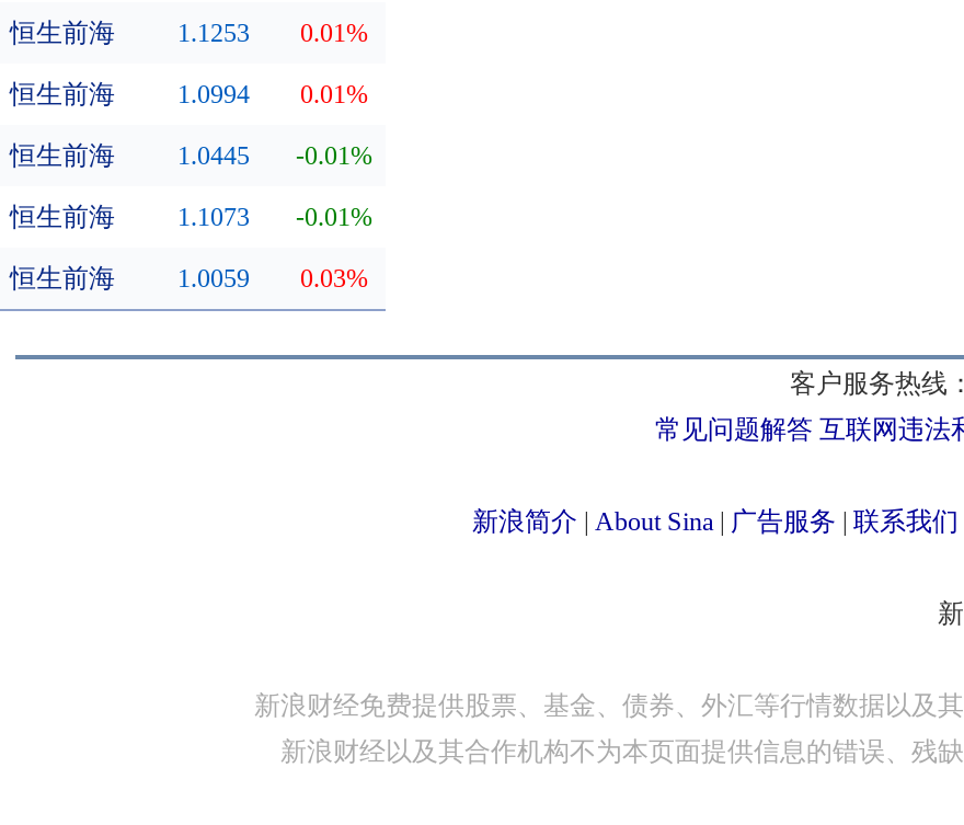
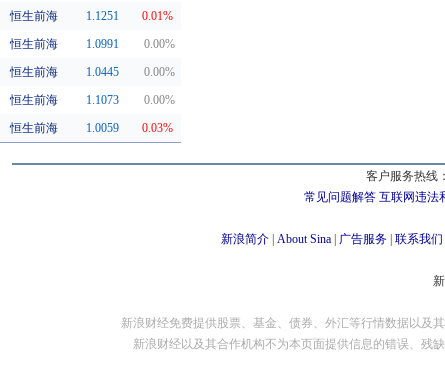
- 1.1253 0.01%
+ 1.1251 0.01%

- 1.0994
+ 1.0991

- 0.01%
+ 0.00%

- 1.0445 -0.01%
+ 1.0445 0.00%

- 1.1073 -0.01%
+ 1.1073 0.00%
